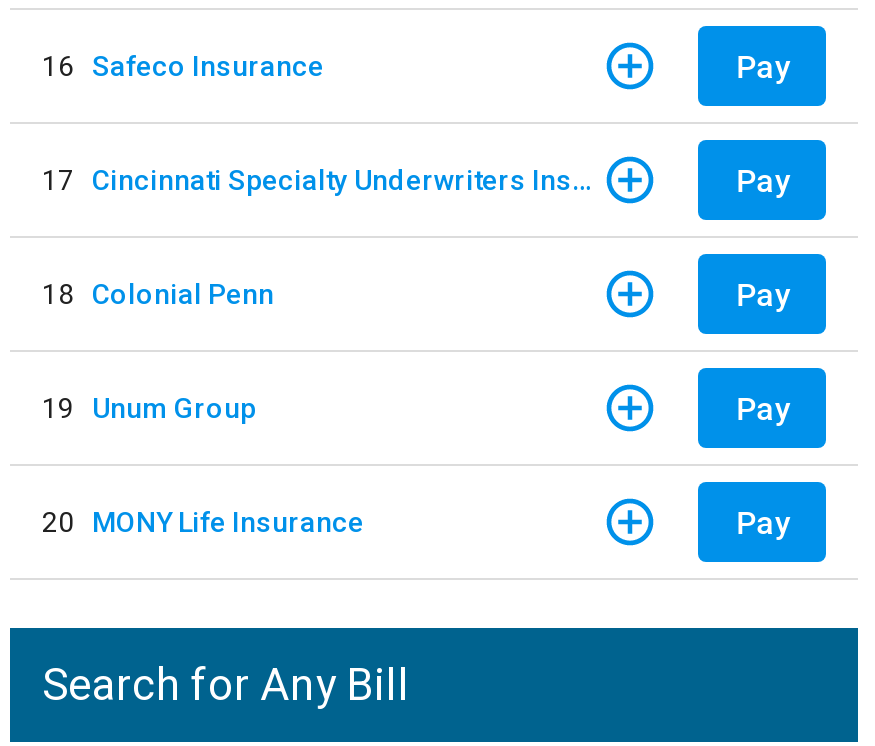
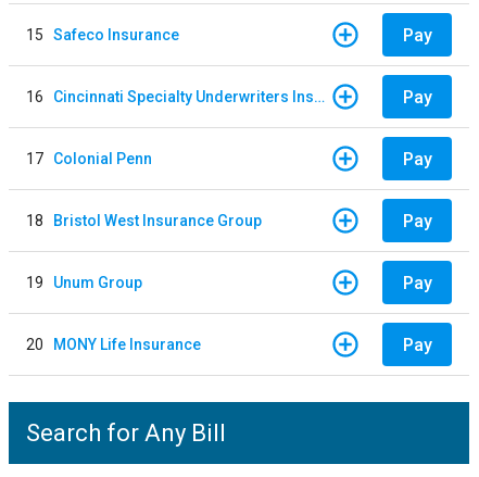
- 16 Safeco Insurance
+ 15 Safeco Insurance

- 17
+ 16

- 18 Colonial Penn
+ 17 Colonial Penn
+ Pay
+ 18 Bristol West Insurance Group
